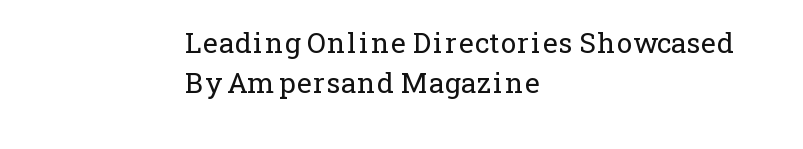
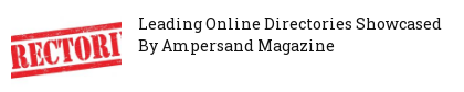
+ [image]
